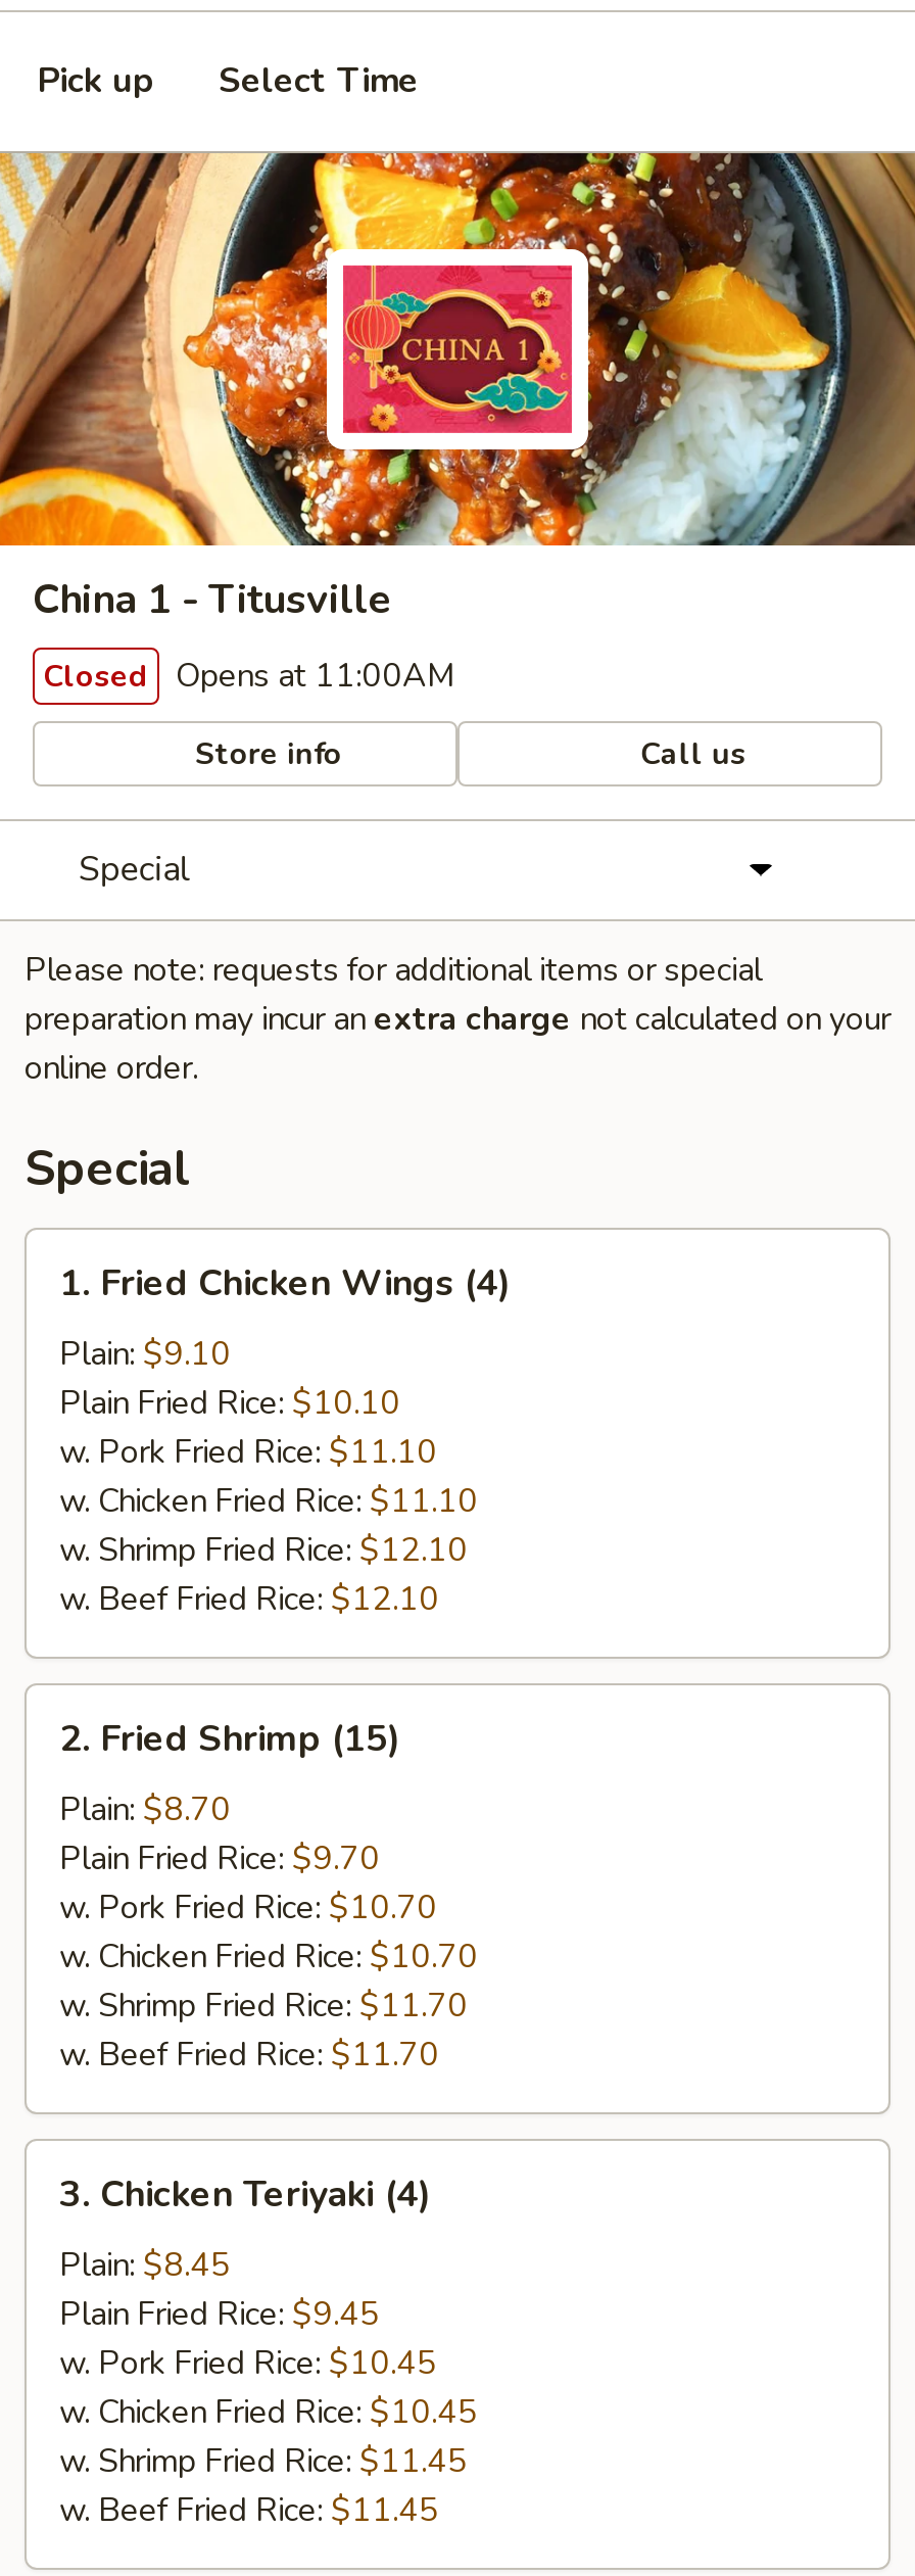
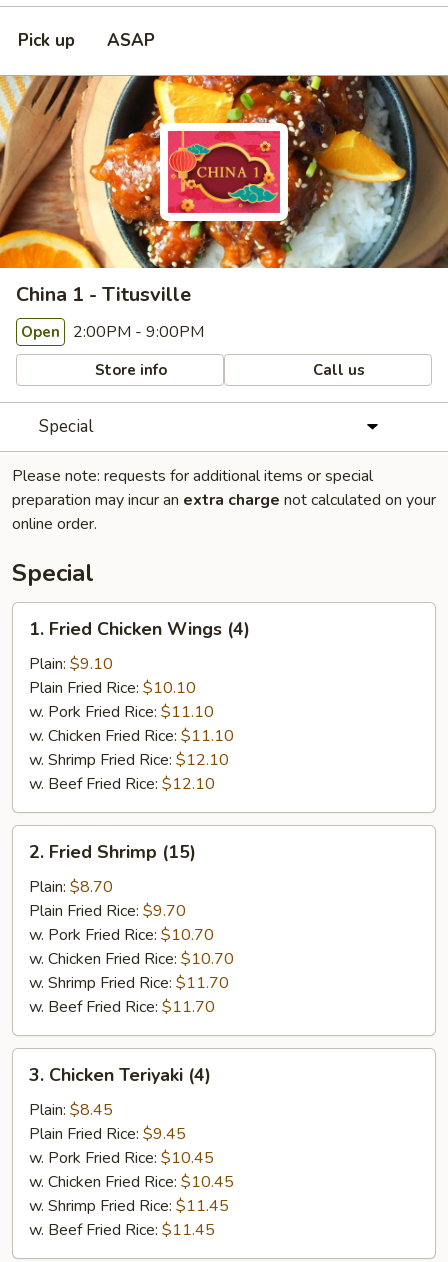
- Select Time
+ ASAP

- Closed Opens at 11:00AM
+ Open 2:00PM - 9:00PM
